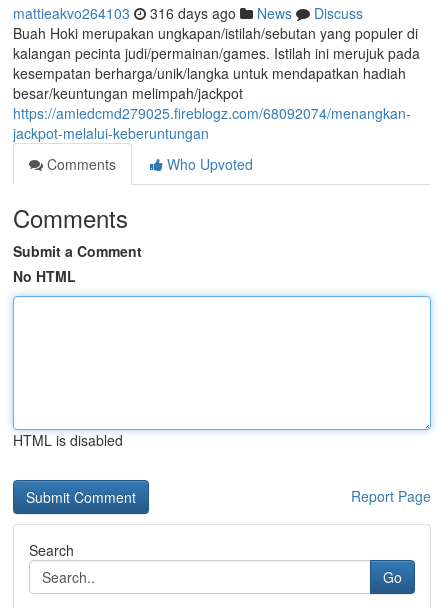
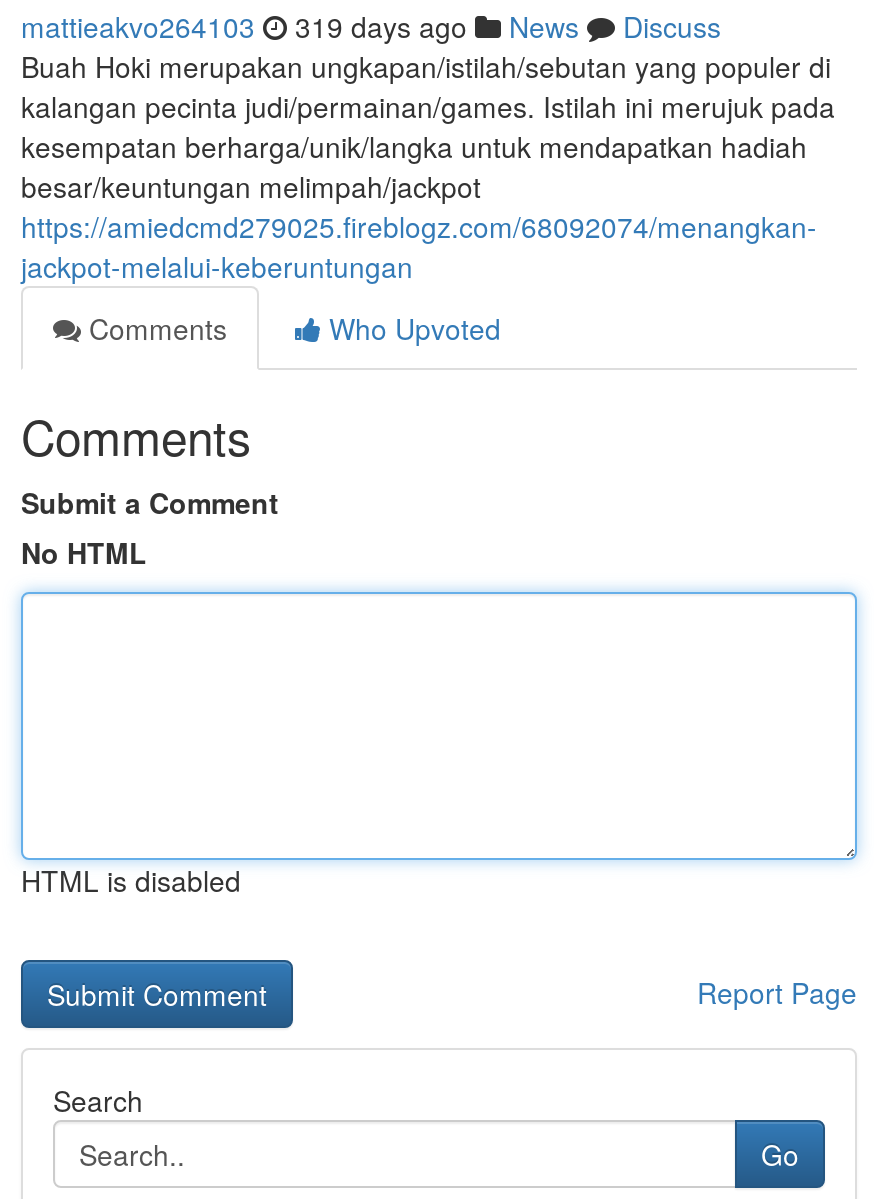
- mattieakvo264103 316 days ago News Discuss
+ mattieakvo264103 319 days ago News Discuss
